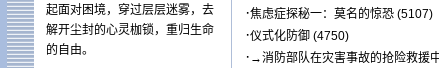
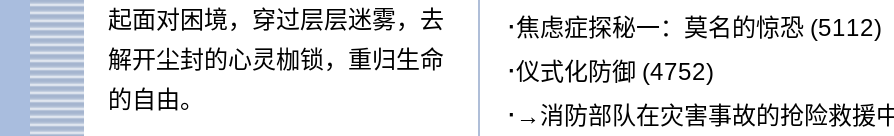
- ·焦虑症探秘一：莫名的惊恐 (5107)
+ ·焦虑症探秘一：莫名的惊恐 (5112)

- 解开尘封的心灵枷锁，重归生命 ·仪式化防御 (4750)
+ 解开尘封的心灵枷锁，重归生命 ·仪式化防御 (4752)
